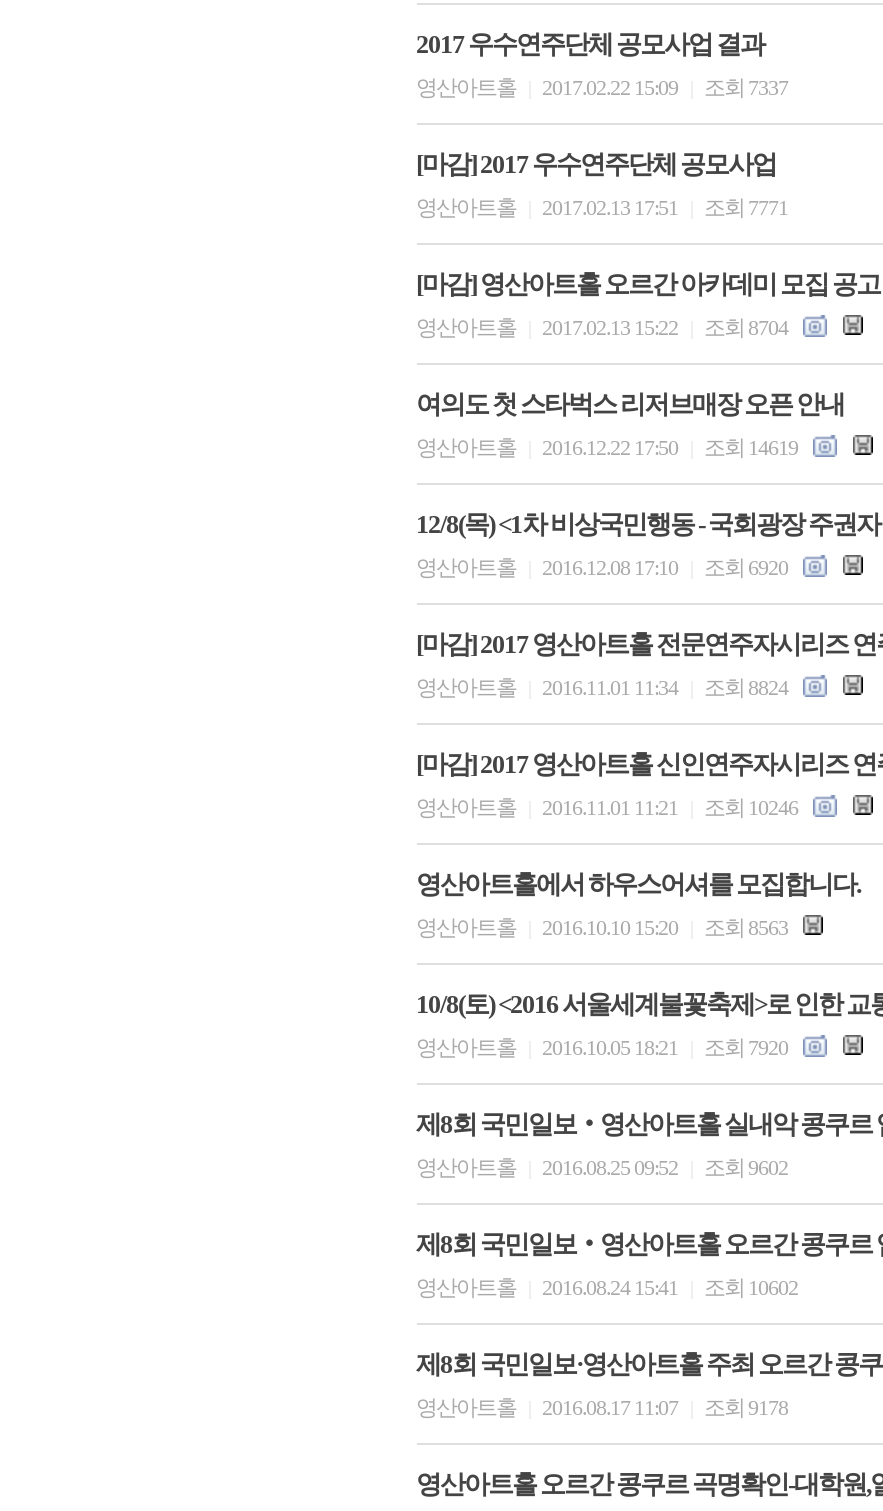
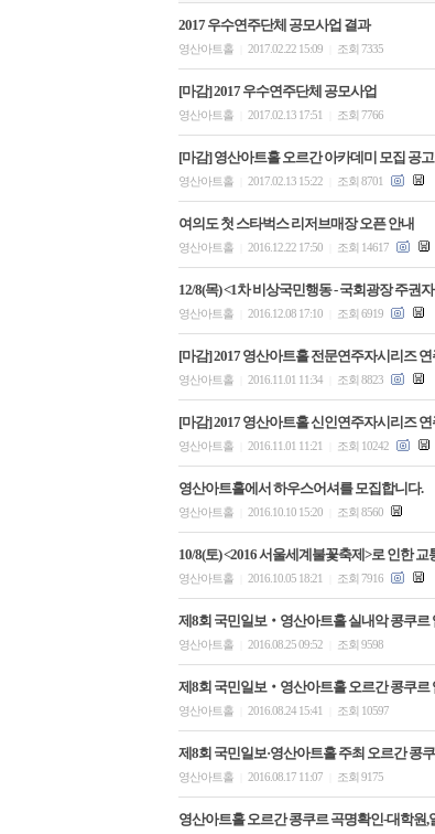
- 영산아트홀 2017.02.22 15:09 조회 7337
+ 영산아트홀 2017.02.22 15:09 조회 7335

- 영산아트홀 2017.02.13 17:51 조회 7771
+ 영산아트홀 2017.02.13 17:51 조회 7766

- 영산아트홀 2017.02.13 15:22 조회 8704
+ 영산아트홀 2017.02.13 15:22 조회 8701

- 영산아트홀 2016.12.22 17:50 조회 14619
+ 영산아트홀 2016.12.22 17:50 조회 14617

- 영산아트홀 2016.12.08 17:10 조회 6920
+ 영산아트홀 2016.12.08 17:10 조회 6919

- 영산아트홀 2016.11.01 11:34 조회 8824
+ 영산아트홀 2016.11.01 11:34 조회 8823

- 영산아트홀 2016.11.01 11:21 조회 10246
+ 영산아트홀 2016.11.01 11:21 조회 10242

- 영산아트홀 2016.10.10 15:20 조회 8563
+ 영산아트홀 2016.10.10 15:20 조회 8560

- 영산아트홀 2016.10.05 18:21 조회 7920
+ 영산아트홀 2016.10.05 18:21 조회 7916

- 영산아트홀 2016.08.25 09:52 조회 9602
+ 영산아트홀 2016.08.25 09:52 조회 9598

- 영산아트홀 2016.08.24 15:41 조회 10602
+ 영산아트홀 2016.08.24 15:41 조회 10597

- 영산아트홀 2016.08.17 11:07 조회 9178
+ 영산아트홀 2016.08.17 11:07 조회 9175
